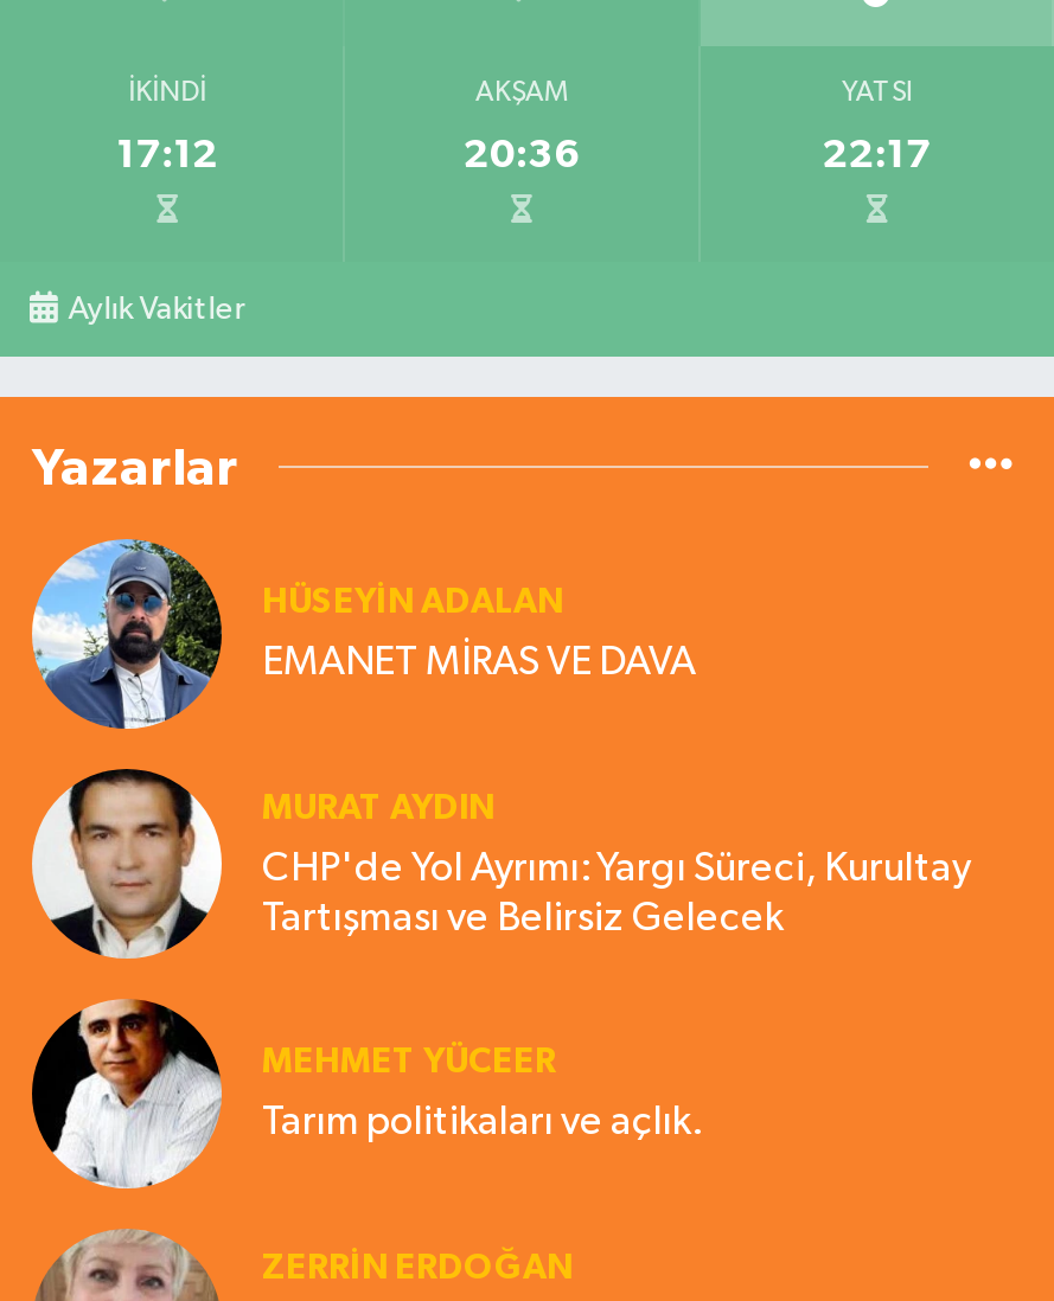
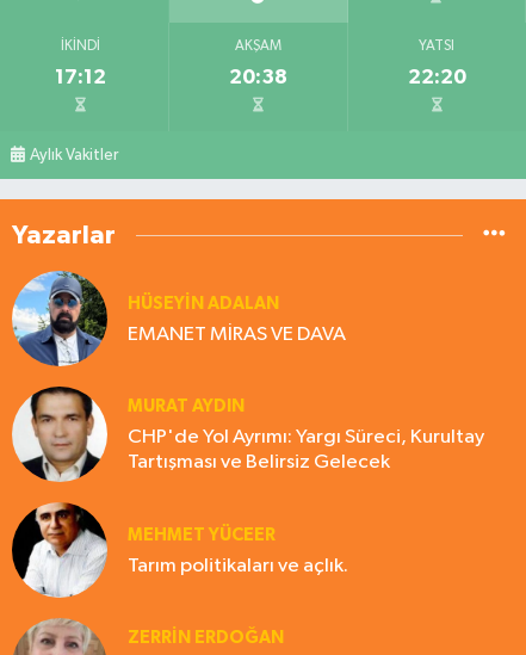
- 20:36
+ 20:38

- 22:17
+ 22:20
